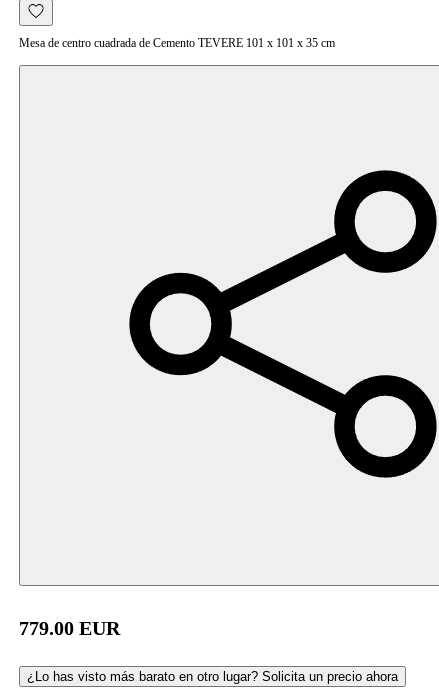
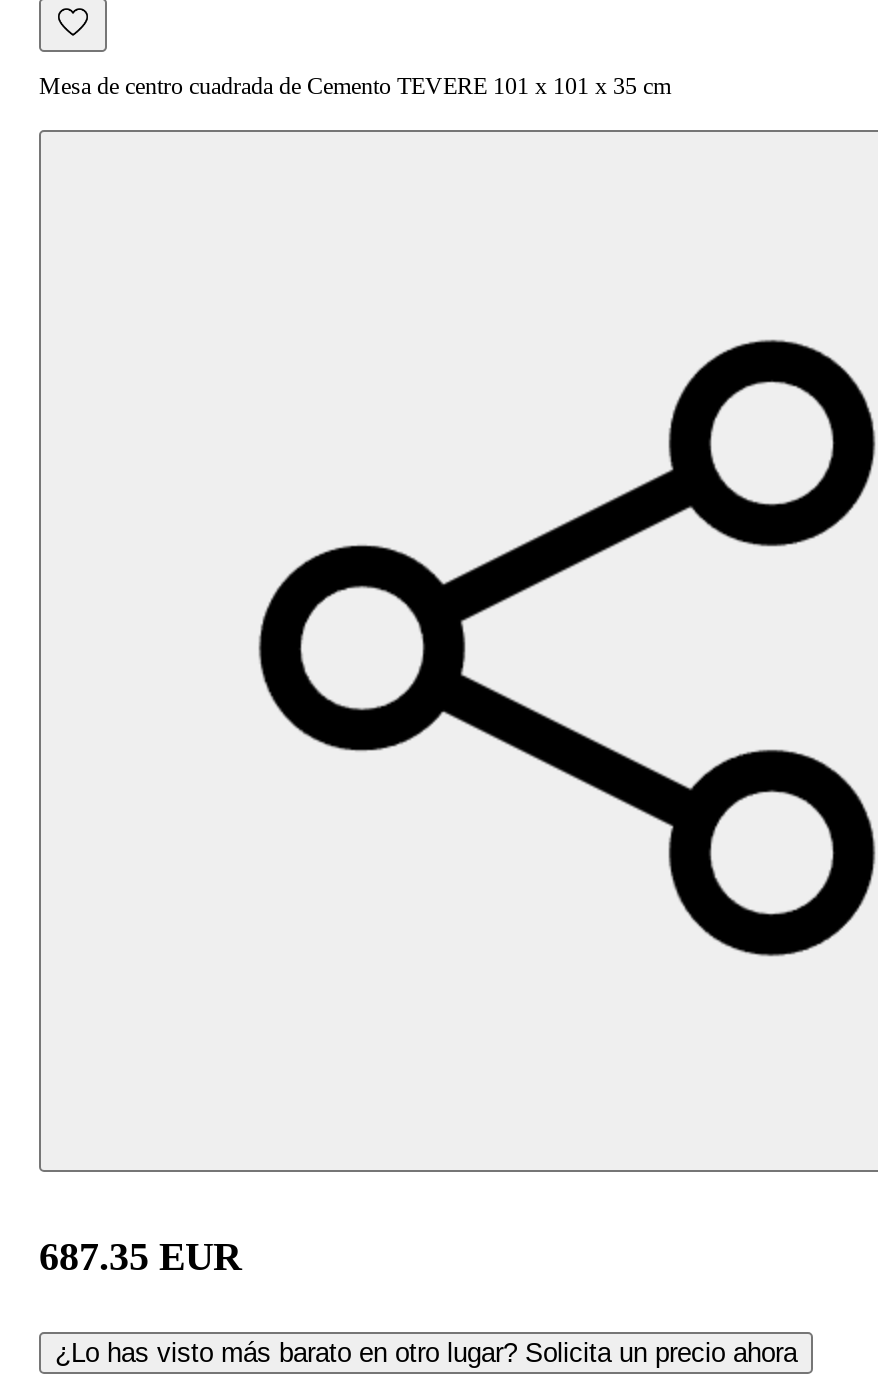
- 779.00 EUR
+ 687.35 EUR
